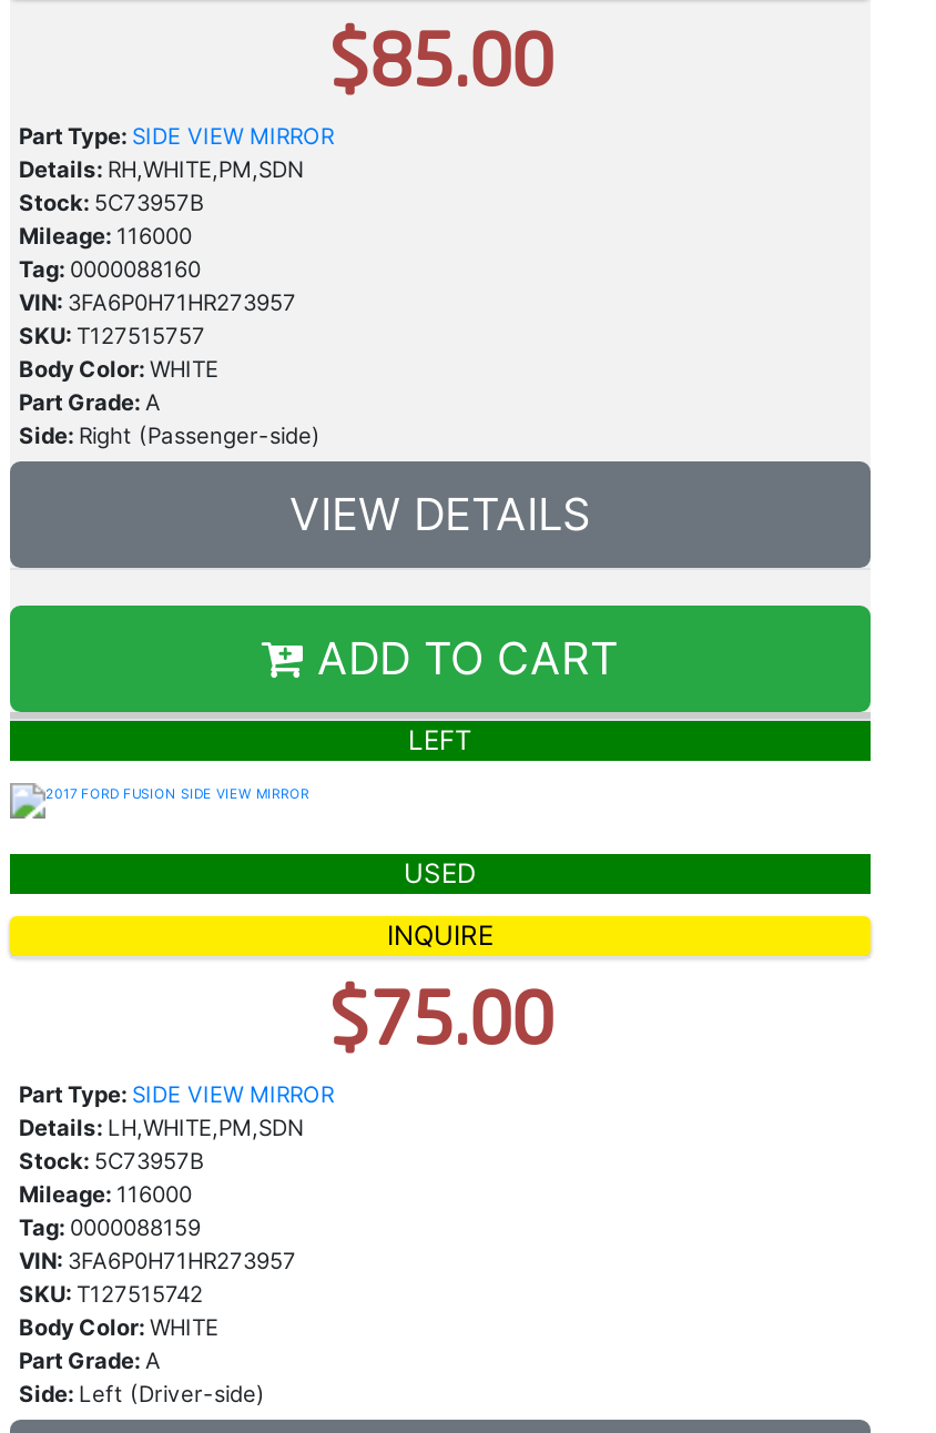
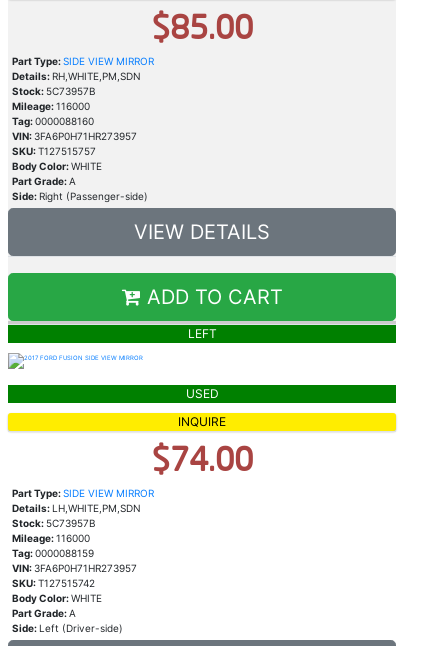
- $75.00
+ $74.00
